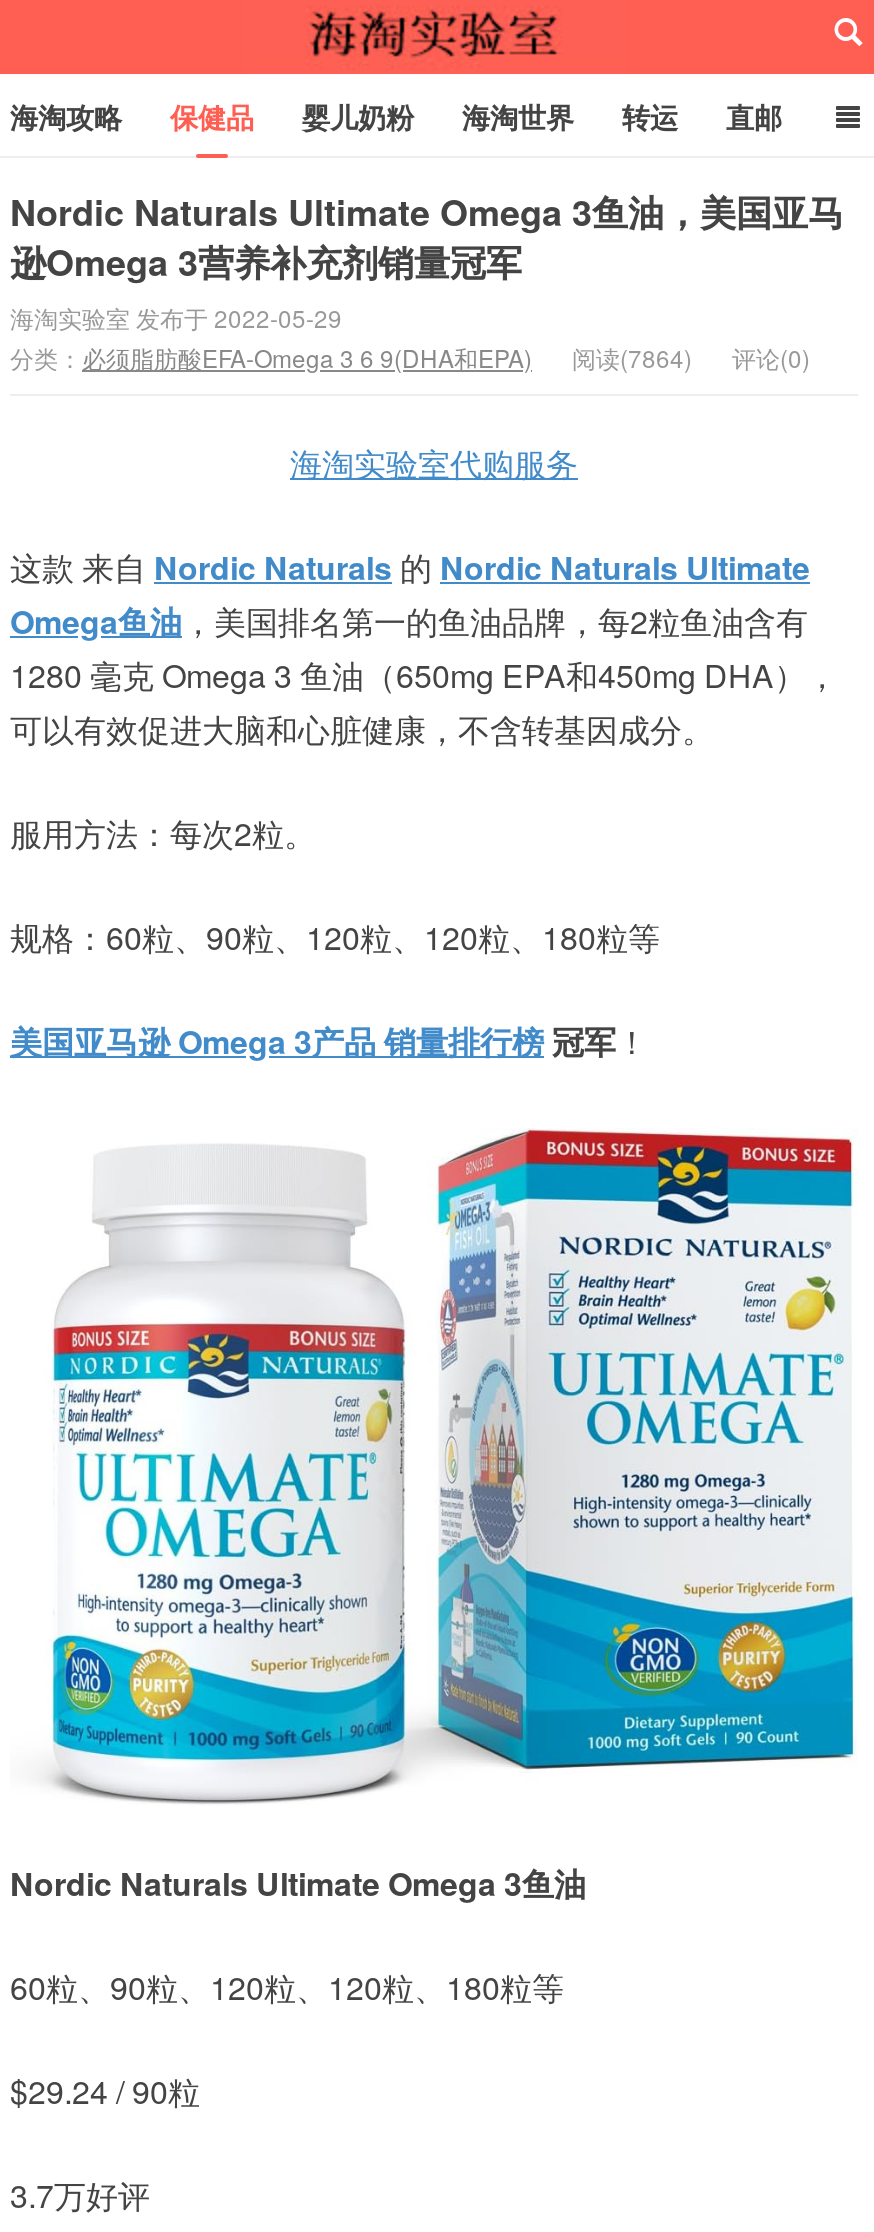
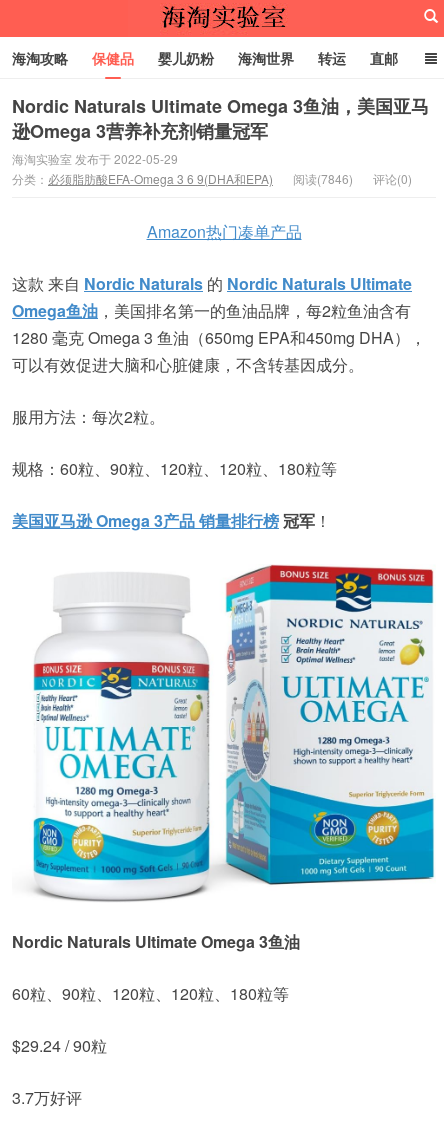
- 分类：必须脂肪酸EFA-Omega 3 6 9(DHA和EPA) 阅读(7864) 评论(0)
+ 分类：必须脂肪酸EFA-Omega 3 6 9(DHA和EPA) 阅读(7846) 评论(0)

- 海淘实验室代购服务
+ Amazon热门凑单产品
